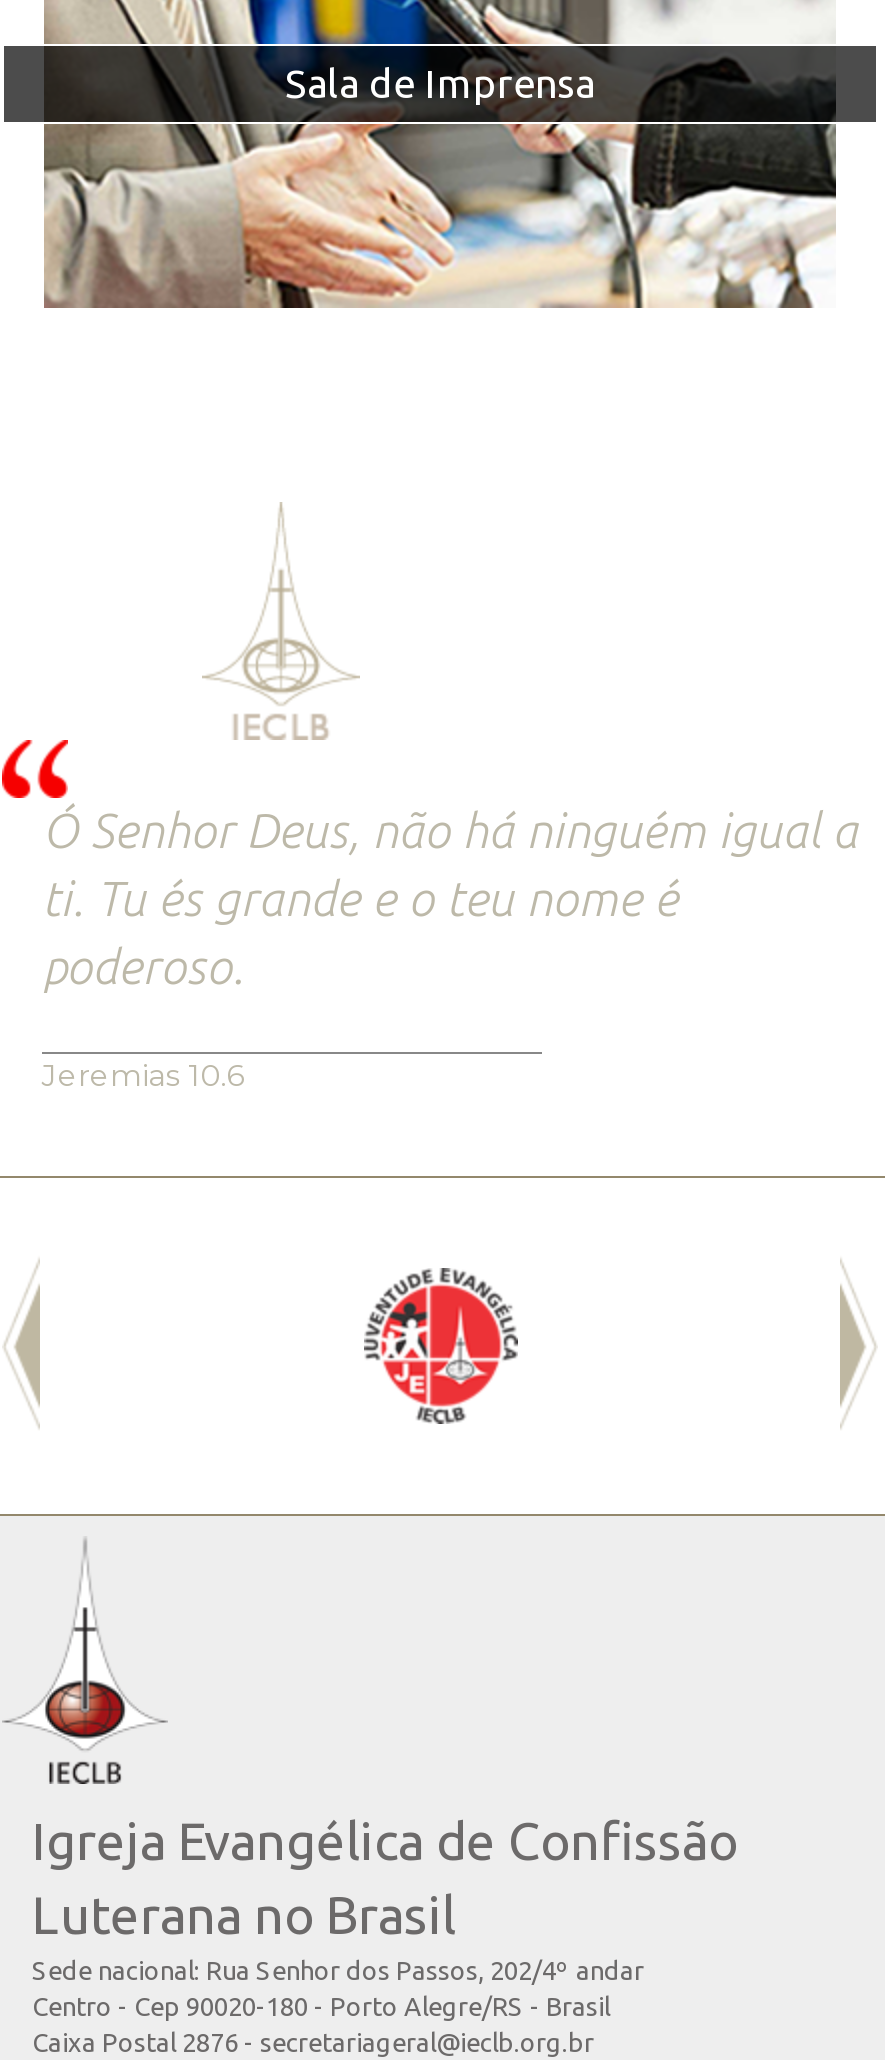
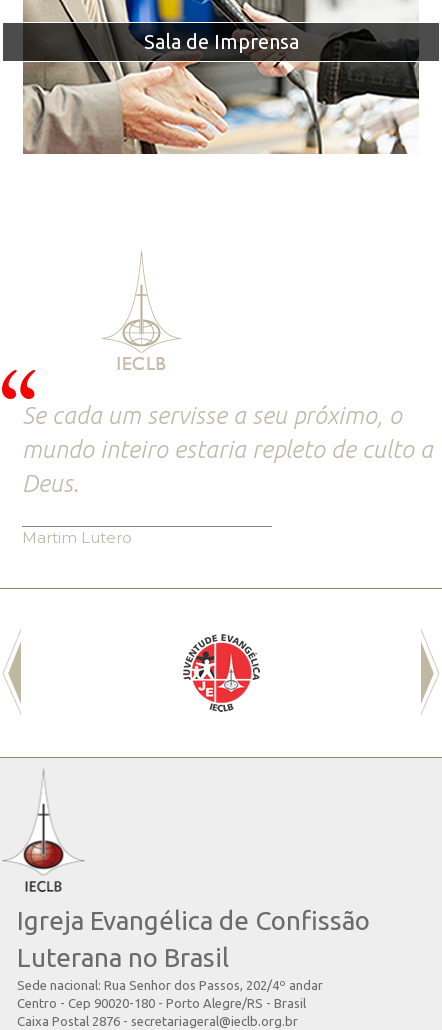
- Ó Senhor Deus, não há ninguém igual a
- ti. Tu és grande e o teu nome é
- poderoso.
+ Se cada um servisse a seu próximo, o
+ mundo inteiro estaria repleto de culto a
+ Deus.

- Jeremias 10.6
+ Martim Lutero
